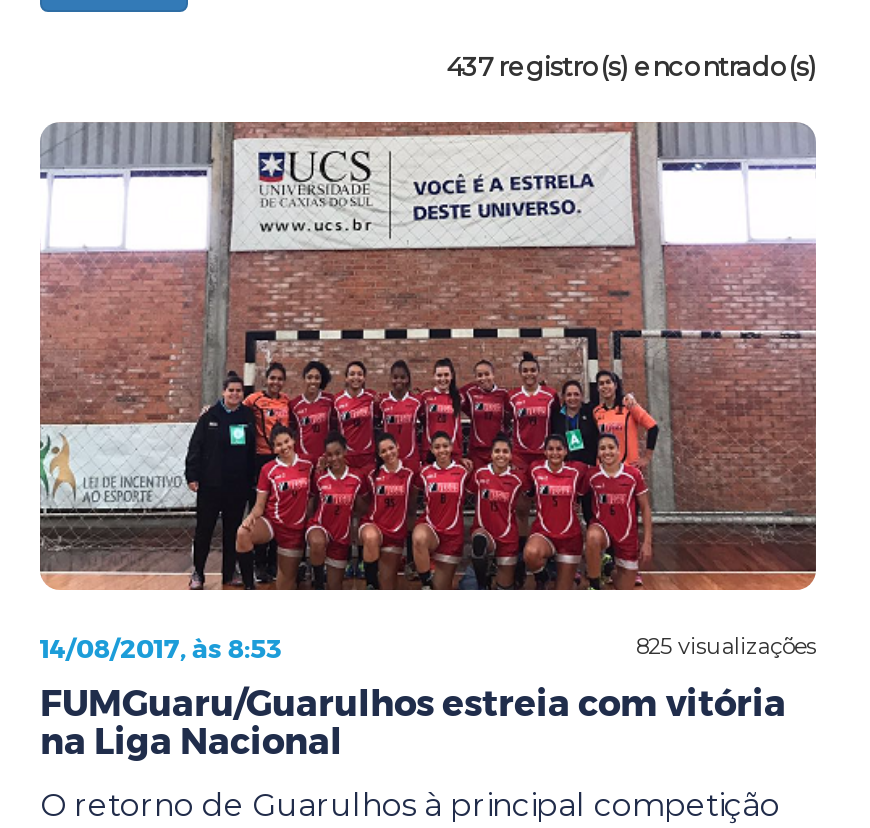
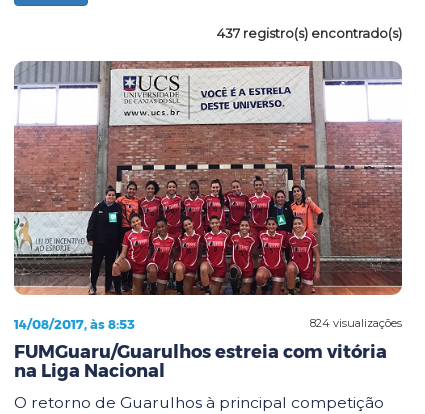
- 825 visualizações
+ 824 visualizações
